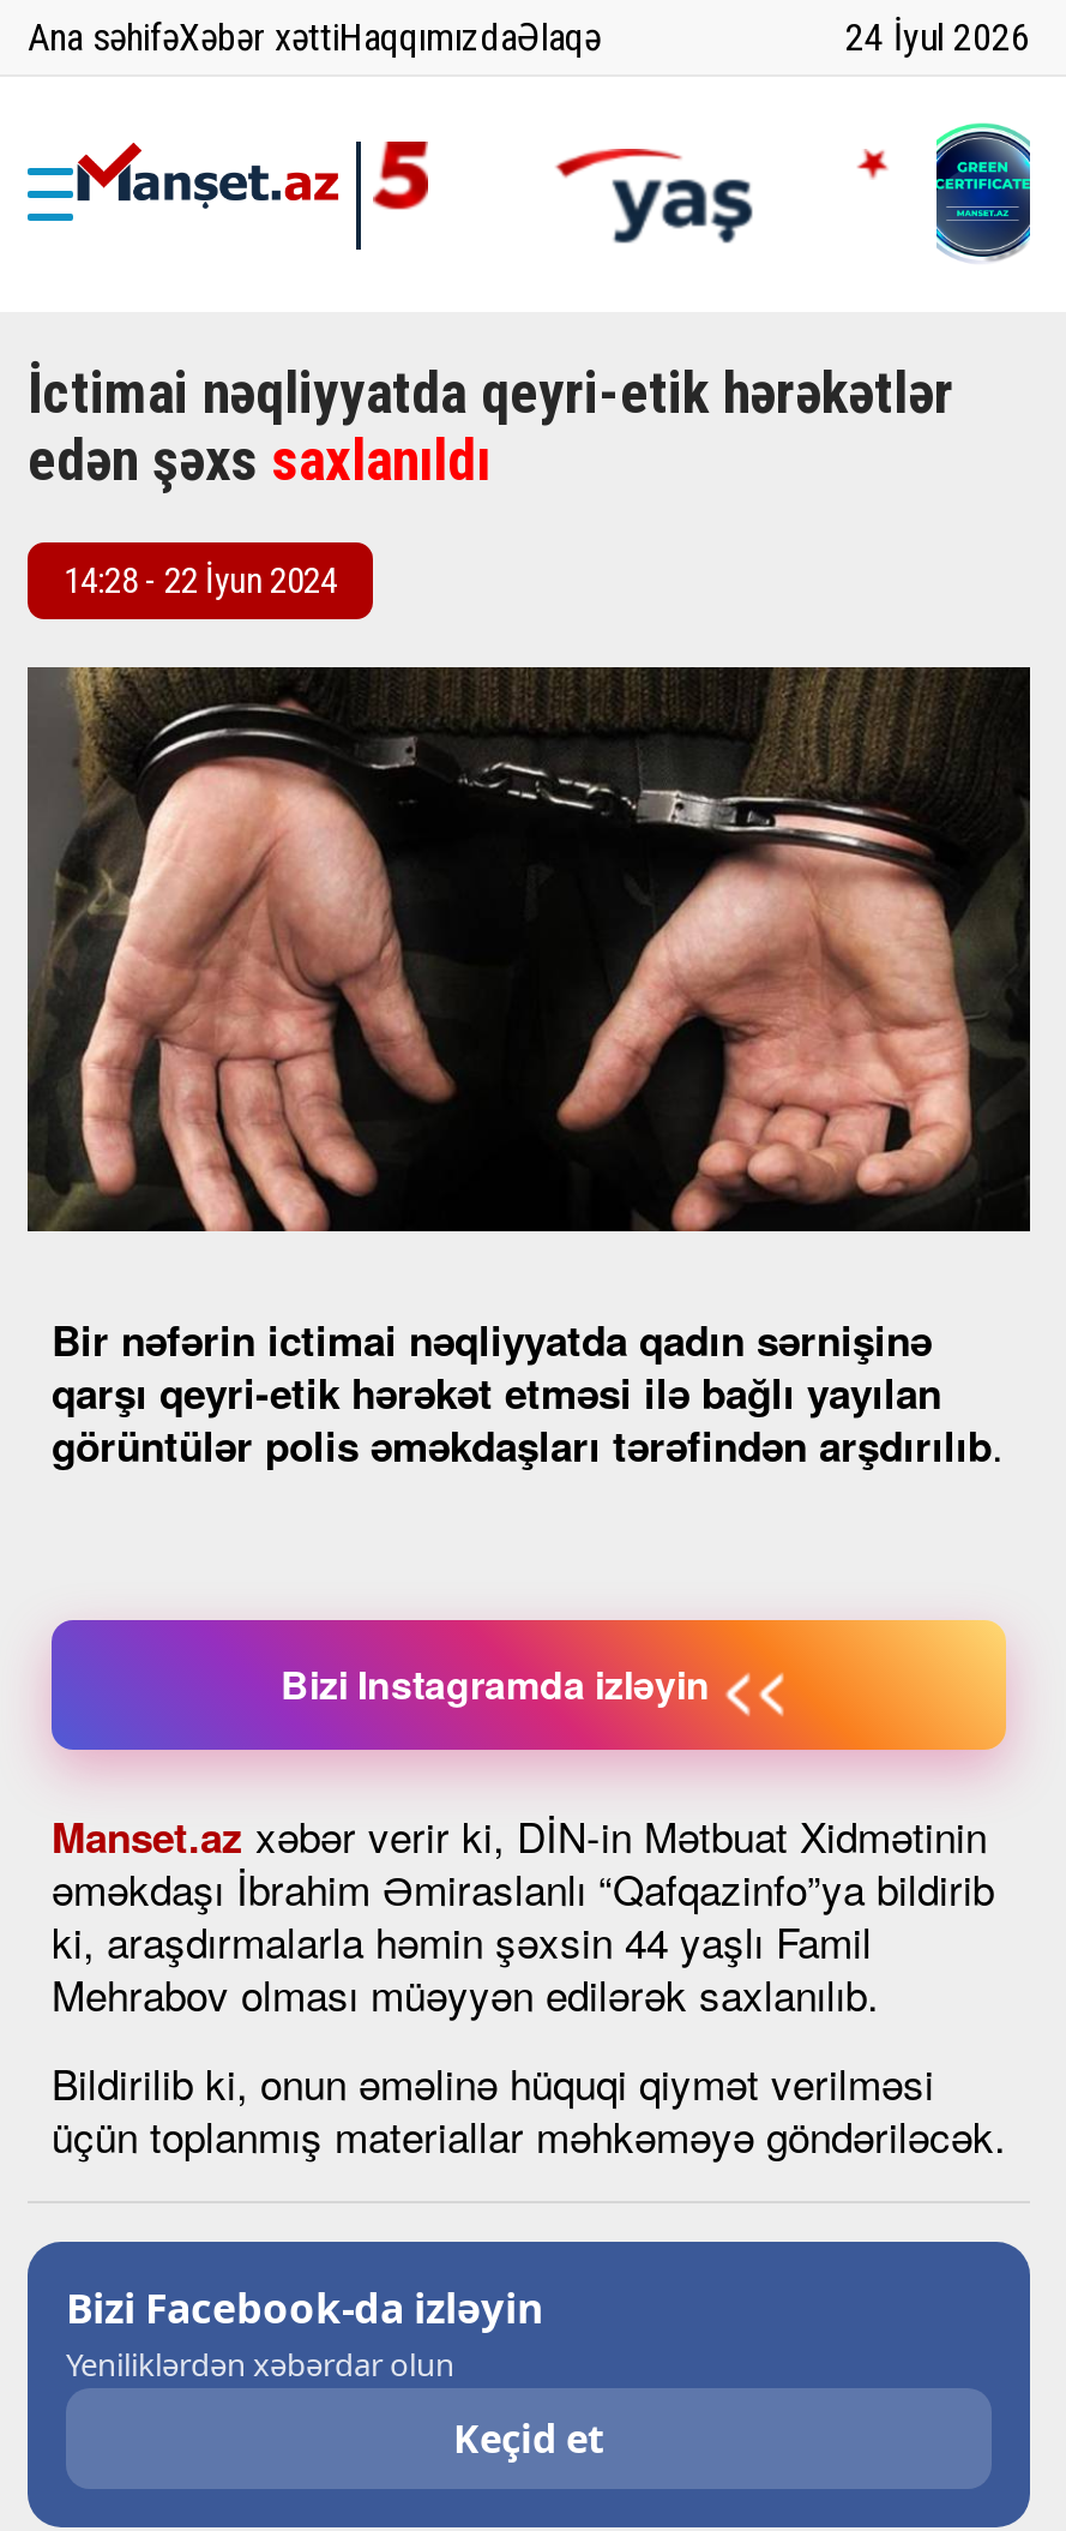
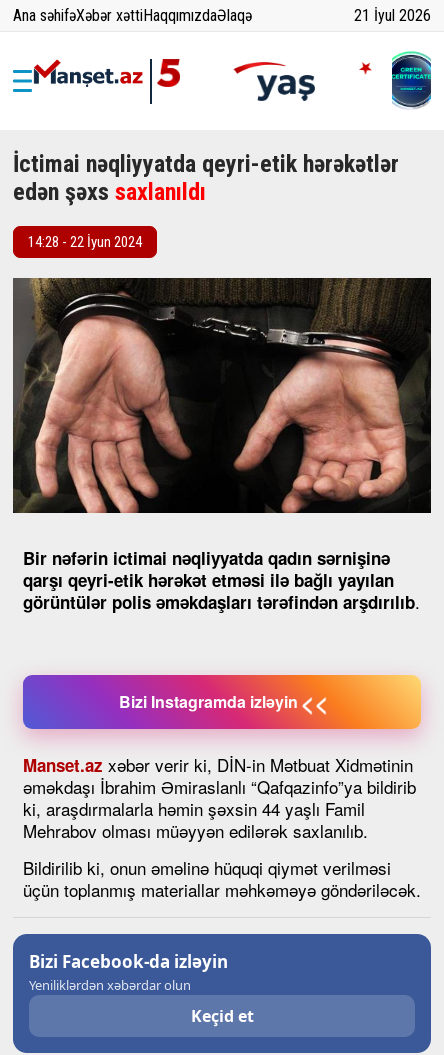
- 24 İyul 2026
+ 21 İyul 2026
